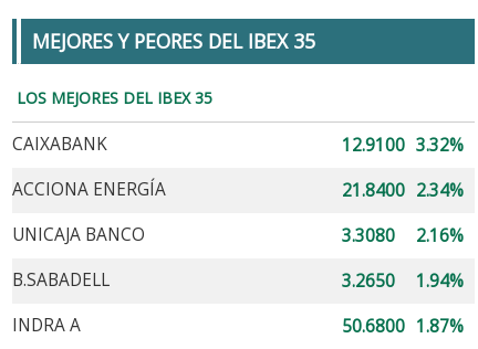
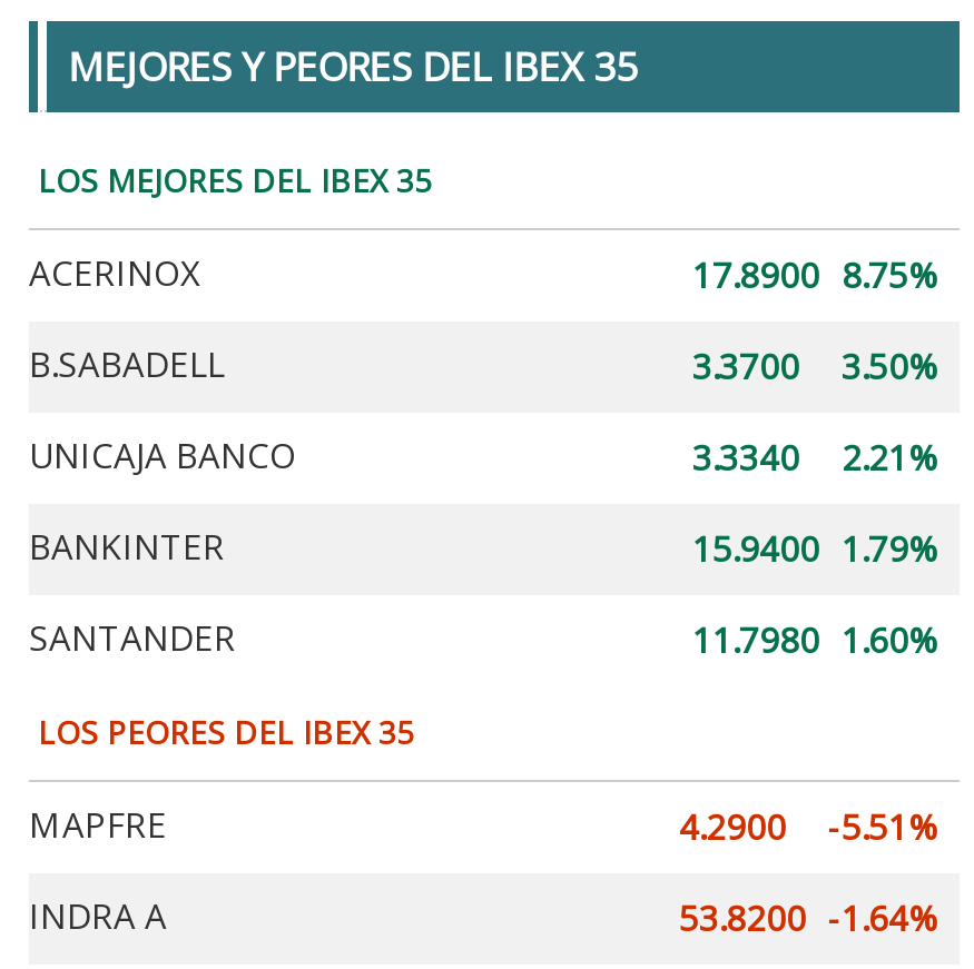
- CAIXABANK
- 12.9100 3.32%
+ ACERINOX
+ 17.8900 8.75%

- ACCIONA ENERGÍA
- 21.8400 2.34%
+ B.SABADELL
+ 3.3700
+ 3.50%

- 3.3080
- 2.16%
- B.SABADELL
- 3.2650
- 1.94%
+ 3.3340
+ 2.21%
+ BANKINTER
+ 15.9400 1.79%
+ SANTANDER
+ 11.7980 1.60%
+ LOS PEORES DEL IBEX 35
+ MAPFRE
+ 4.2900
+ -5.51%

- 50.6800 1.87%
+ 53.8200 -1.64%
